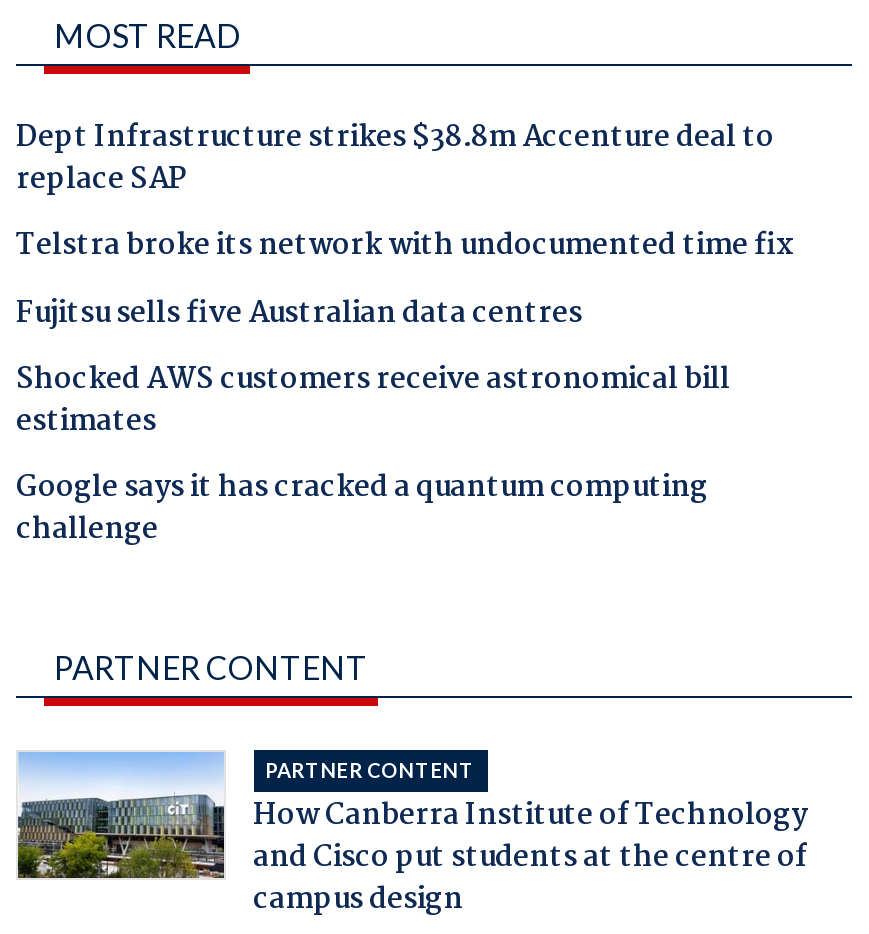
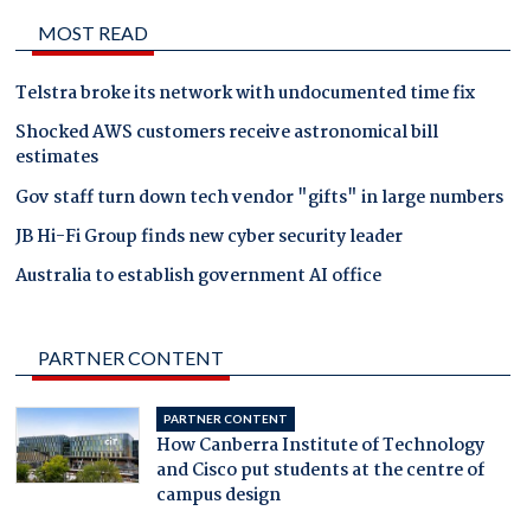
- Dept Infrastructure strikes $38.8m Accenture deal to
- replace SAP

- Fujitsu sells five Australian data centres

moved up: Shocked AWS customers receive astronomical bill | estimates

- Google says it has cracked a quantum computing
- challenge
+ Gov staff turn down tech vendor "gifts" in large numbers
+ JB Hi-Fi Group finds new cyber security leader
+ Australia to establish government AI office
